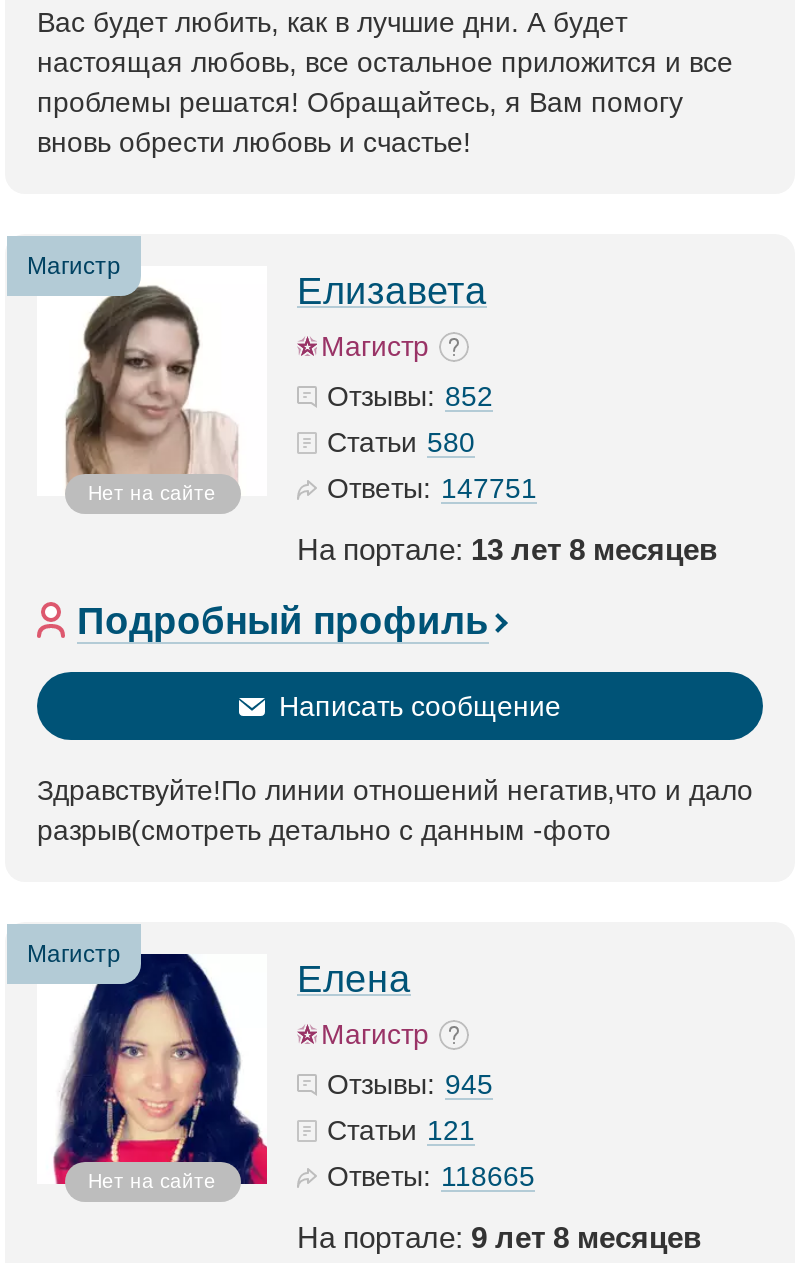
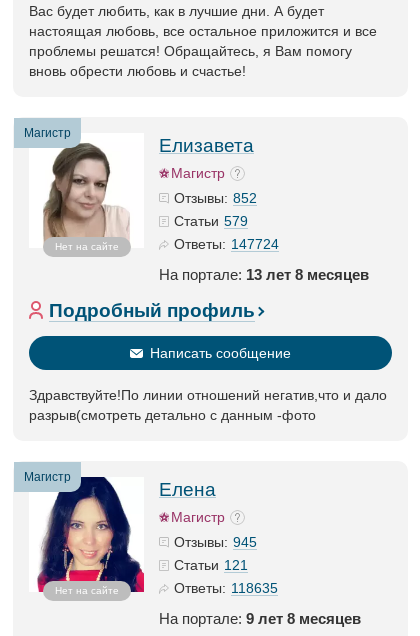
- Статьи 580
+ Статьи 579

- Ответы: 147751
+ Ответы: 147724

- Ответы: 118665
+ Ответы: 118635
